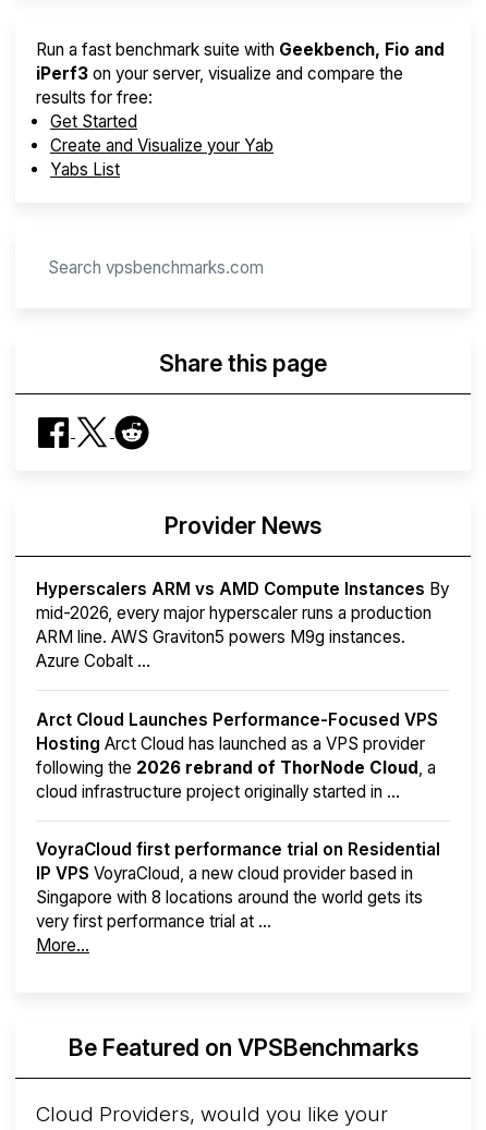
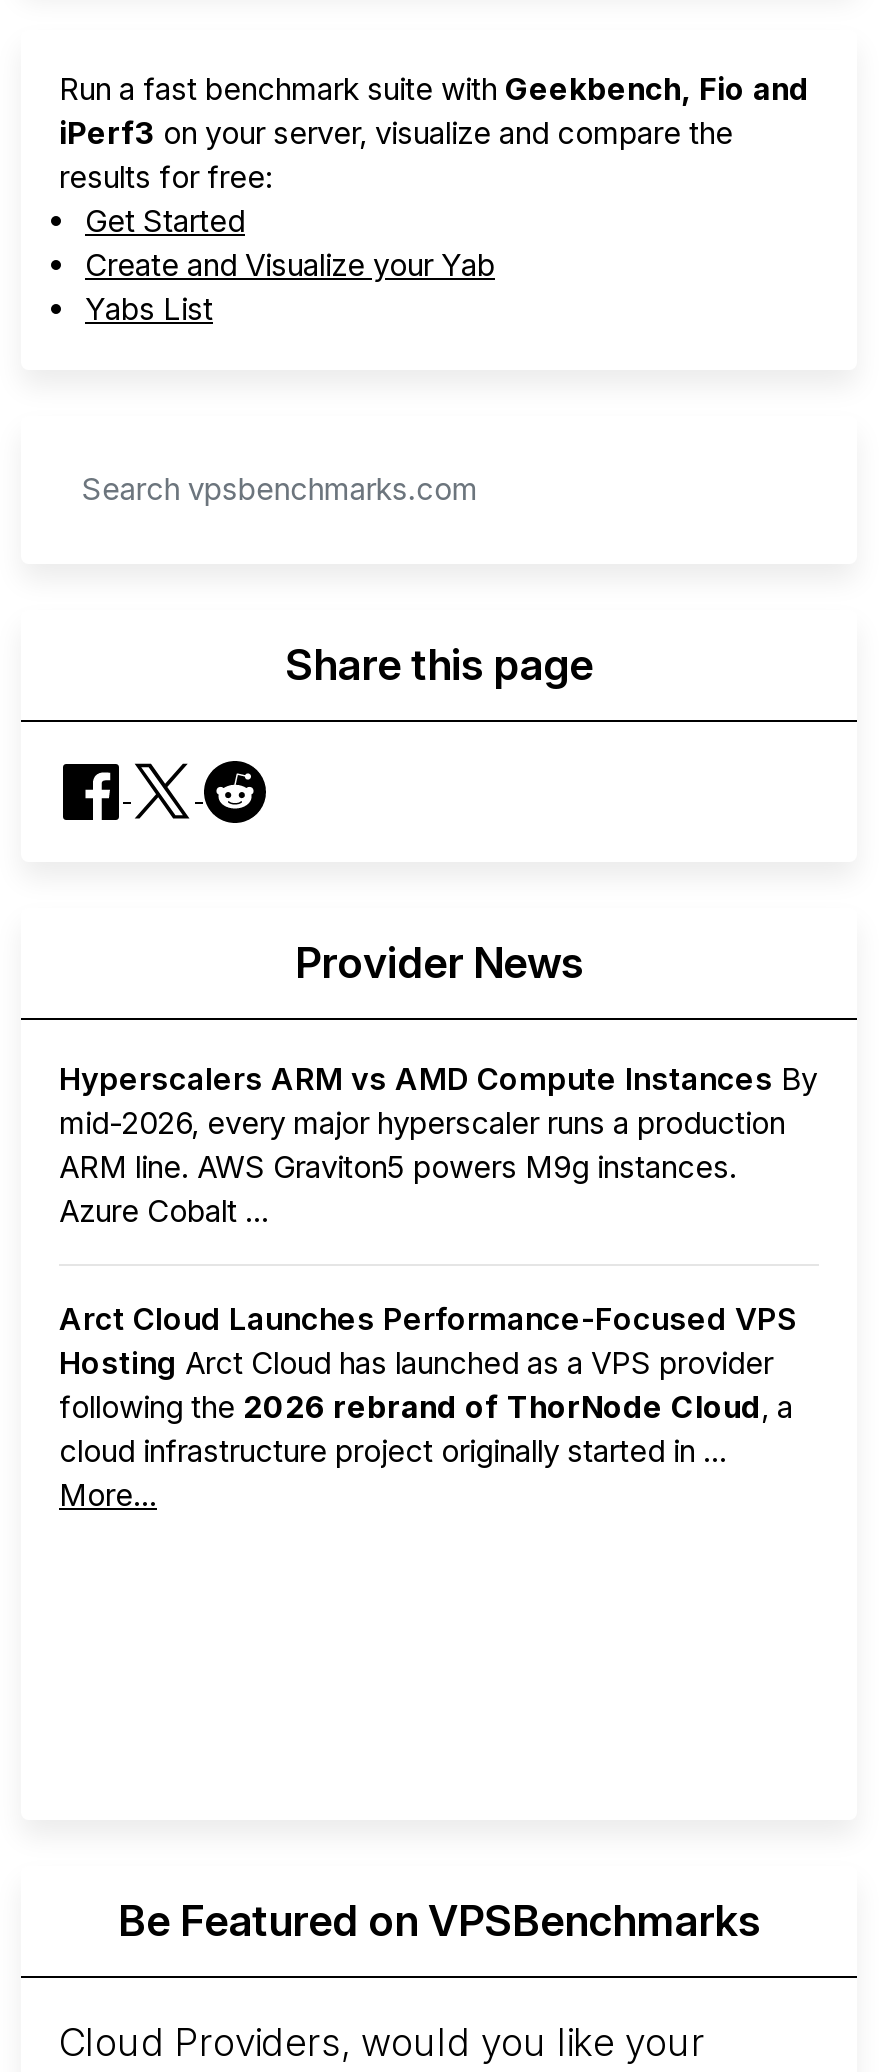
- VoyraCloud first performance trial on Residential
- IP VPS VoyraCloud, a new cloud provider based in
- Singapore with 8 locations around the world gets its
- very first performance trial at ...

moved up: More...
